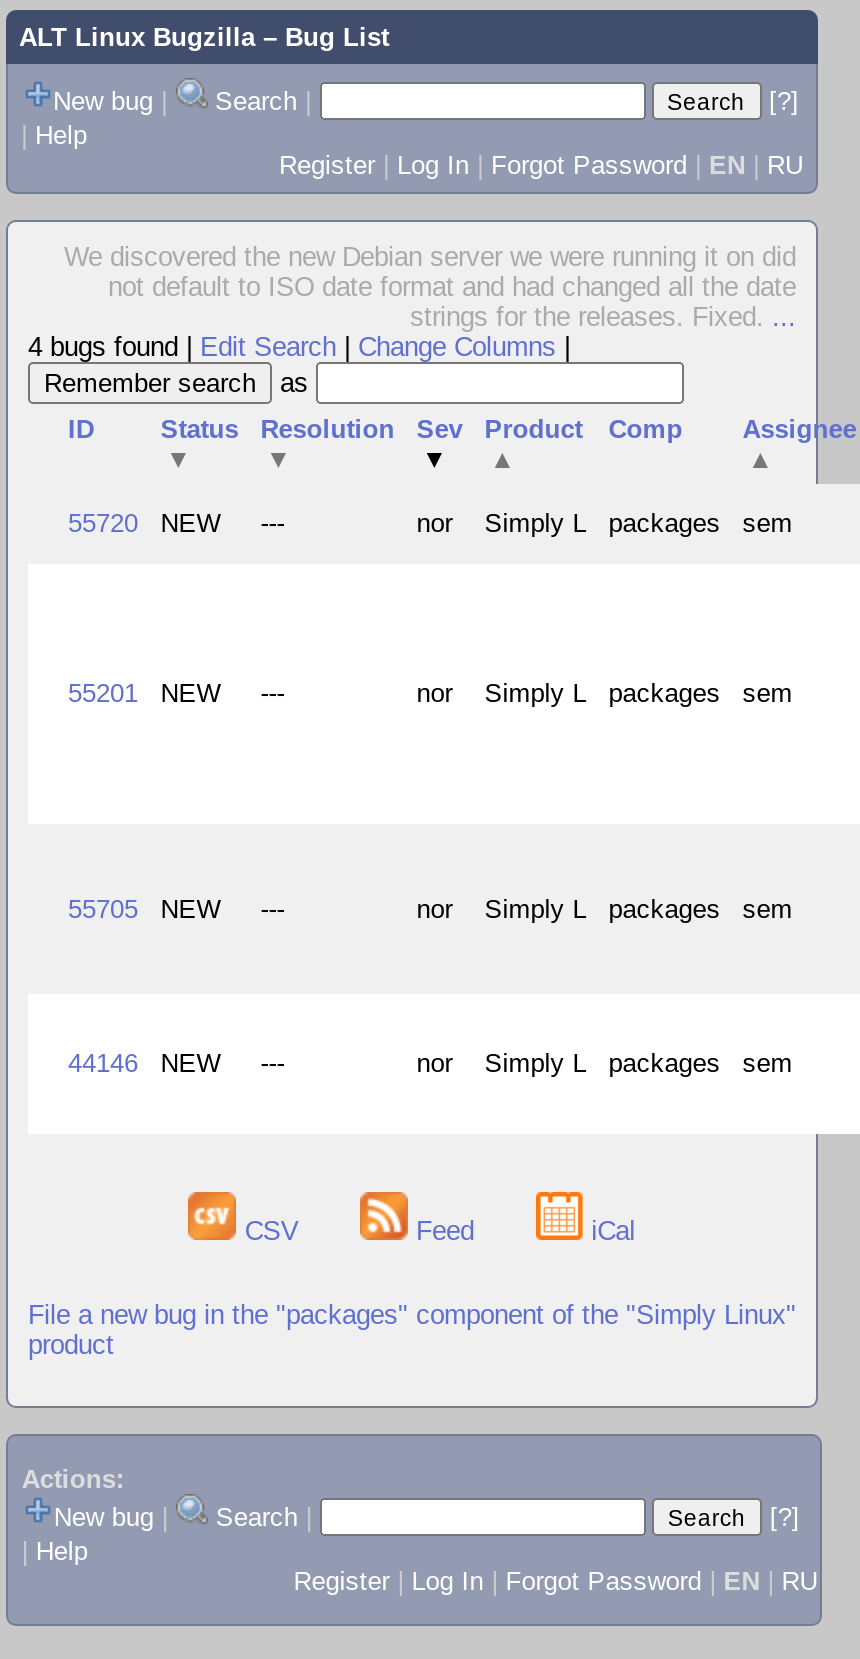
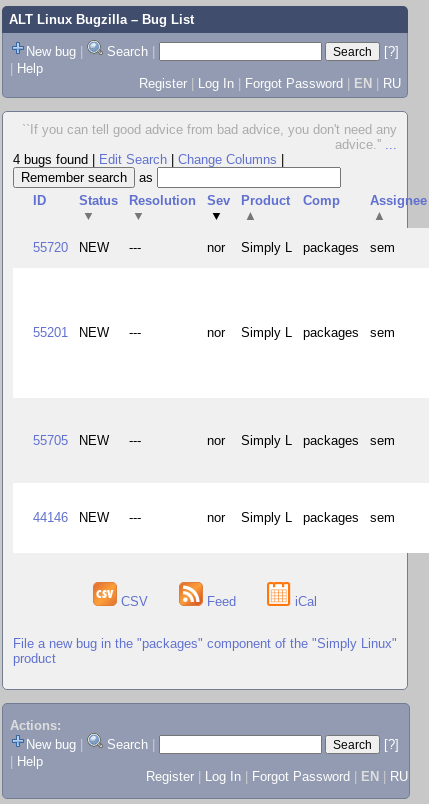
- We discovered the new Debian server we were running it on did
- not default to ISO date format and had changed all the date
- strings for the releases. Fixed....
+ ``If you can tell good advice from bad advice, you don't need any
+ advice.''...
